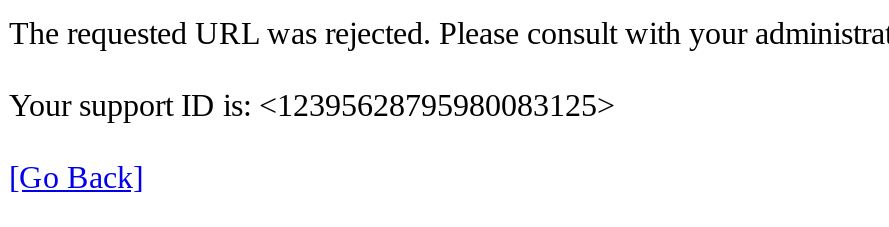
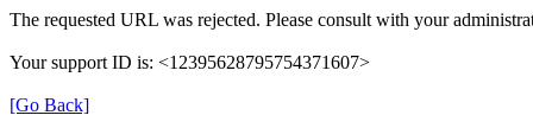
- Your support ID is: <12395628795980083125>
+ Your support ID is: <12395628795754371607>
